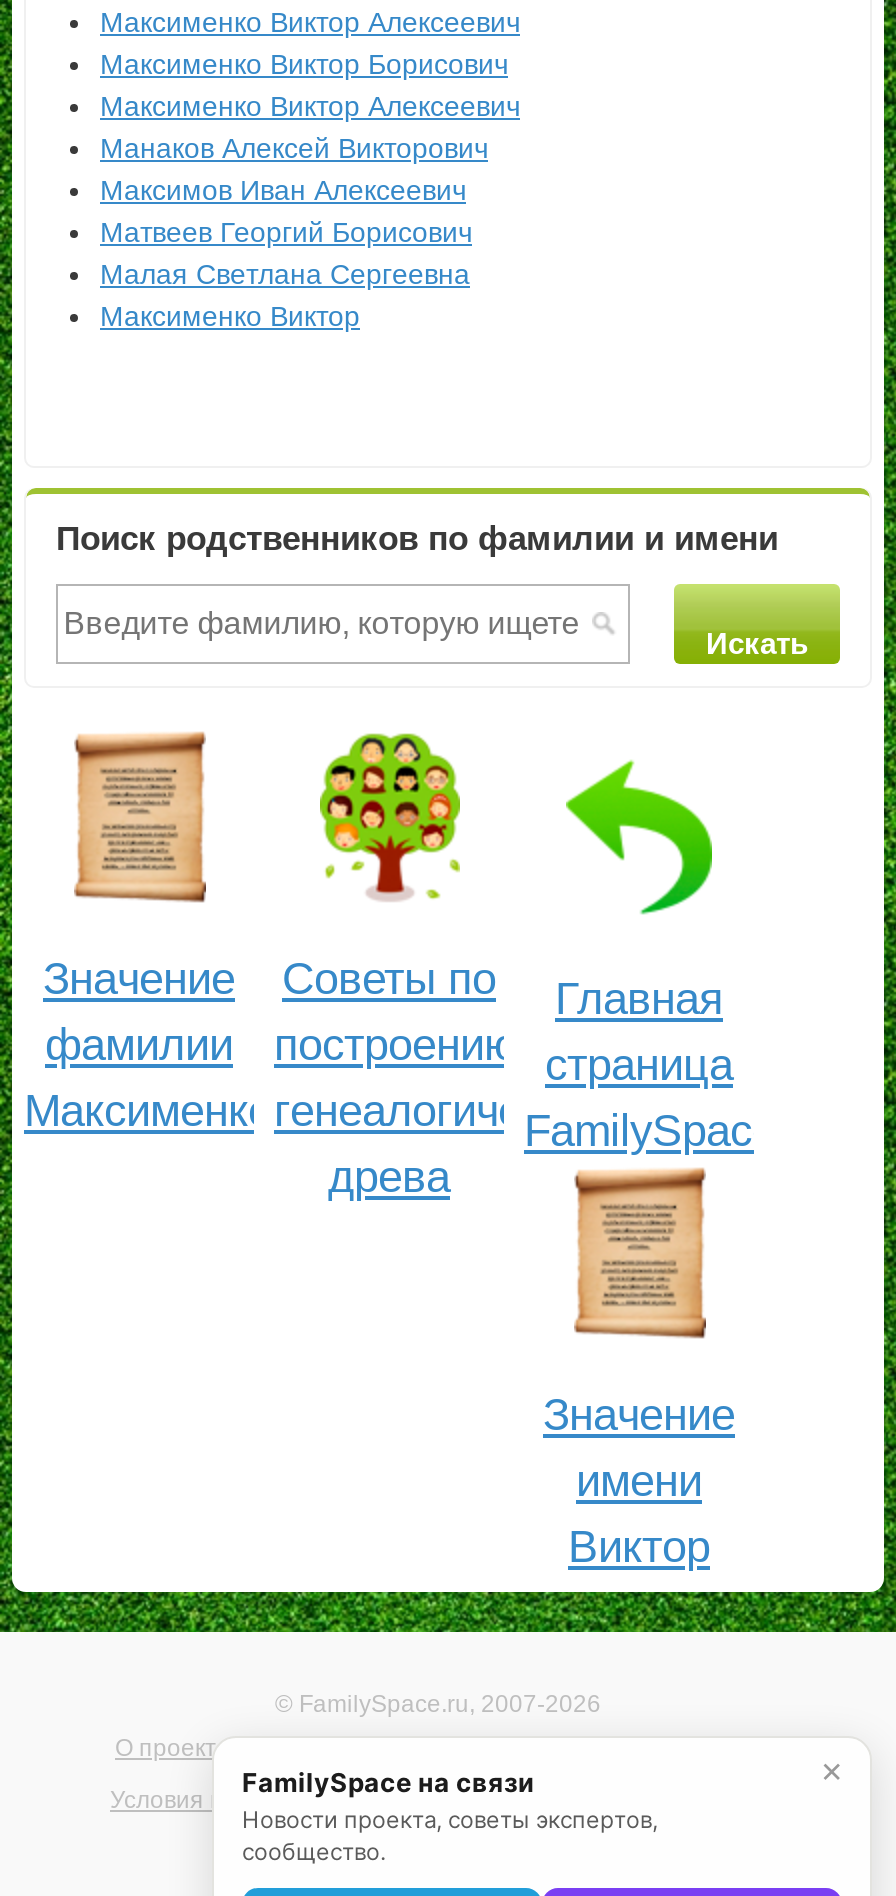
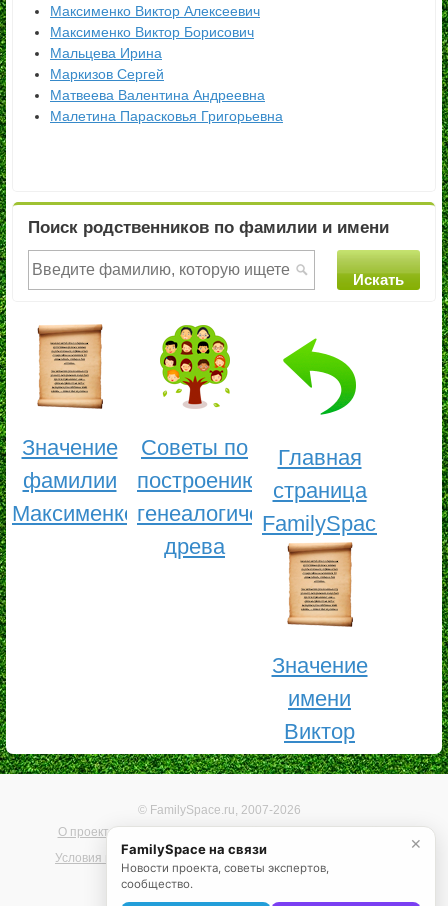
- Максименко Виктор Алексеевич
- Манаков Алексей Викторович
- Максимов Иван Алексеевич
- Матвеев Георгий Борисович
- Малая Светлана Сергеевна
- Максименко Виктор
+ Мальцева Ирина
+ Маркизов Сергей
+ Матвеева Валентина Андреевна
+ Малетина Парасковья Григорьевна
